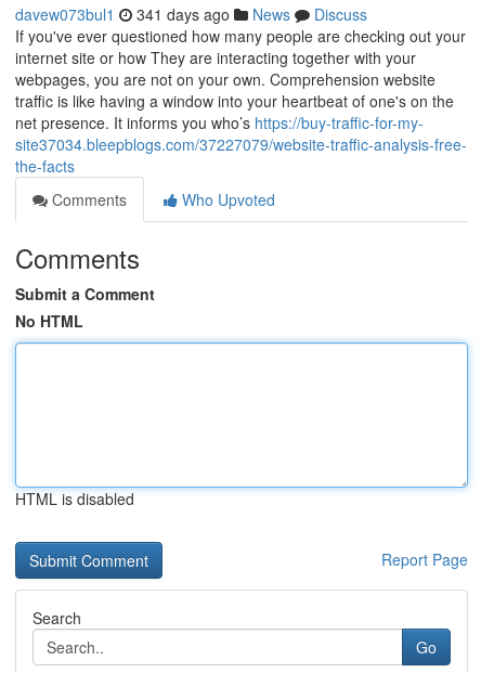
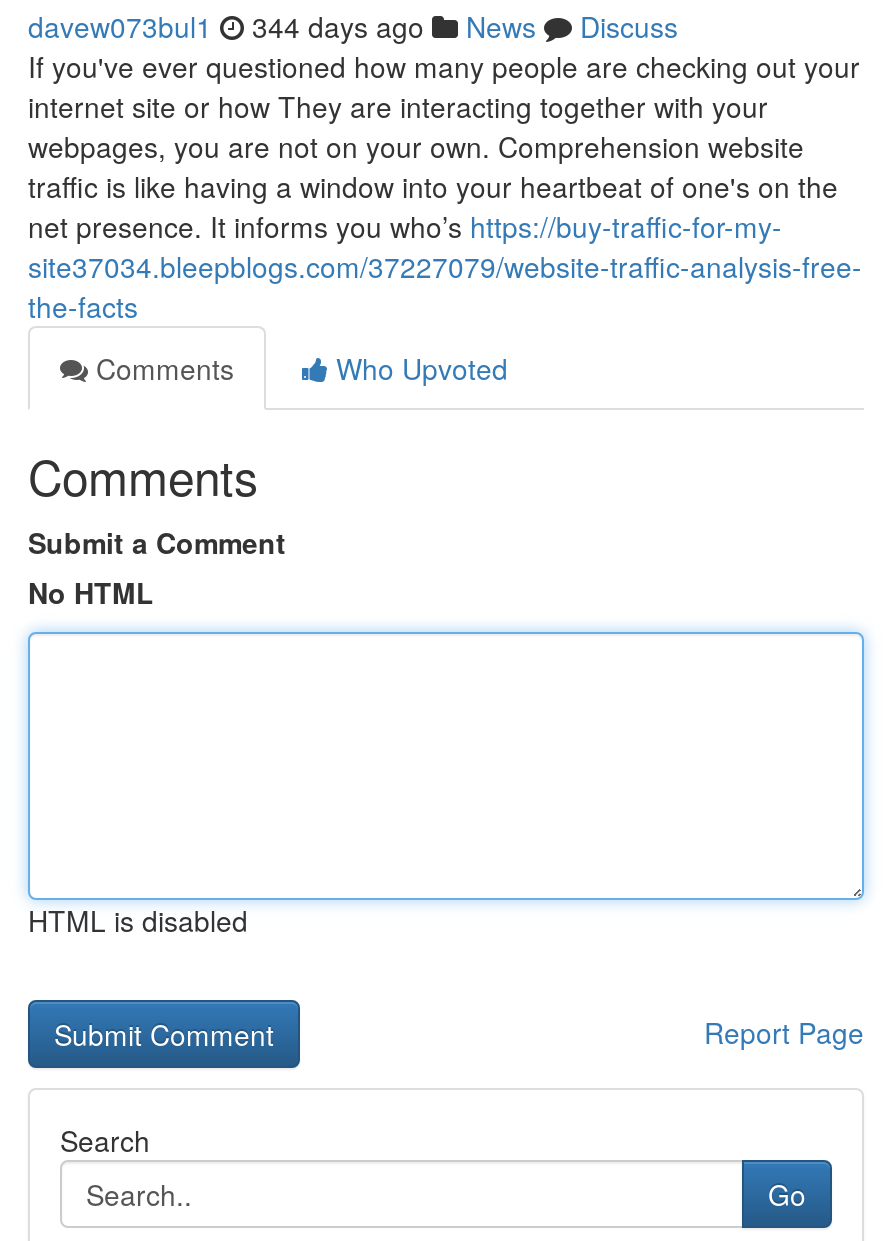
- davew073bul1 341 days ago News Discuss
+ davew073bul1 344 days ago News Discuss
